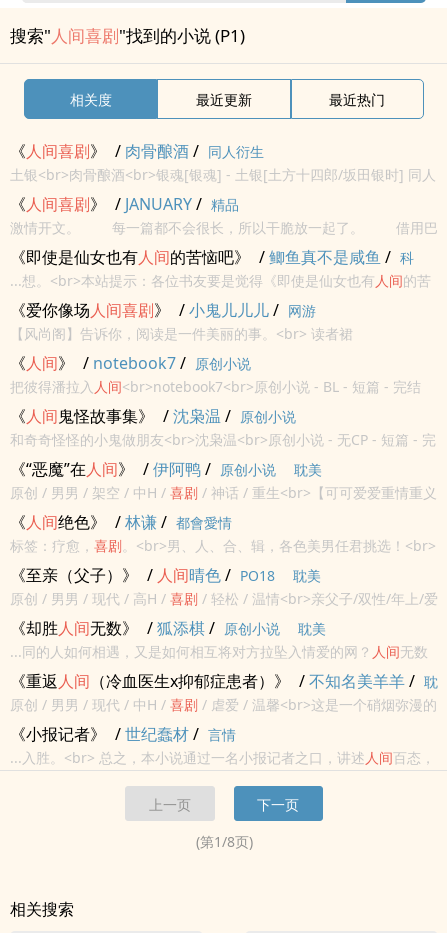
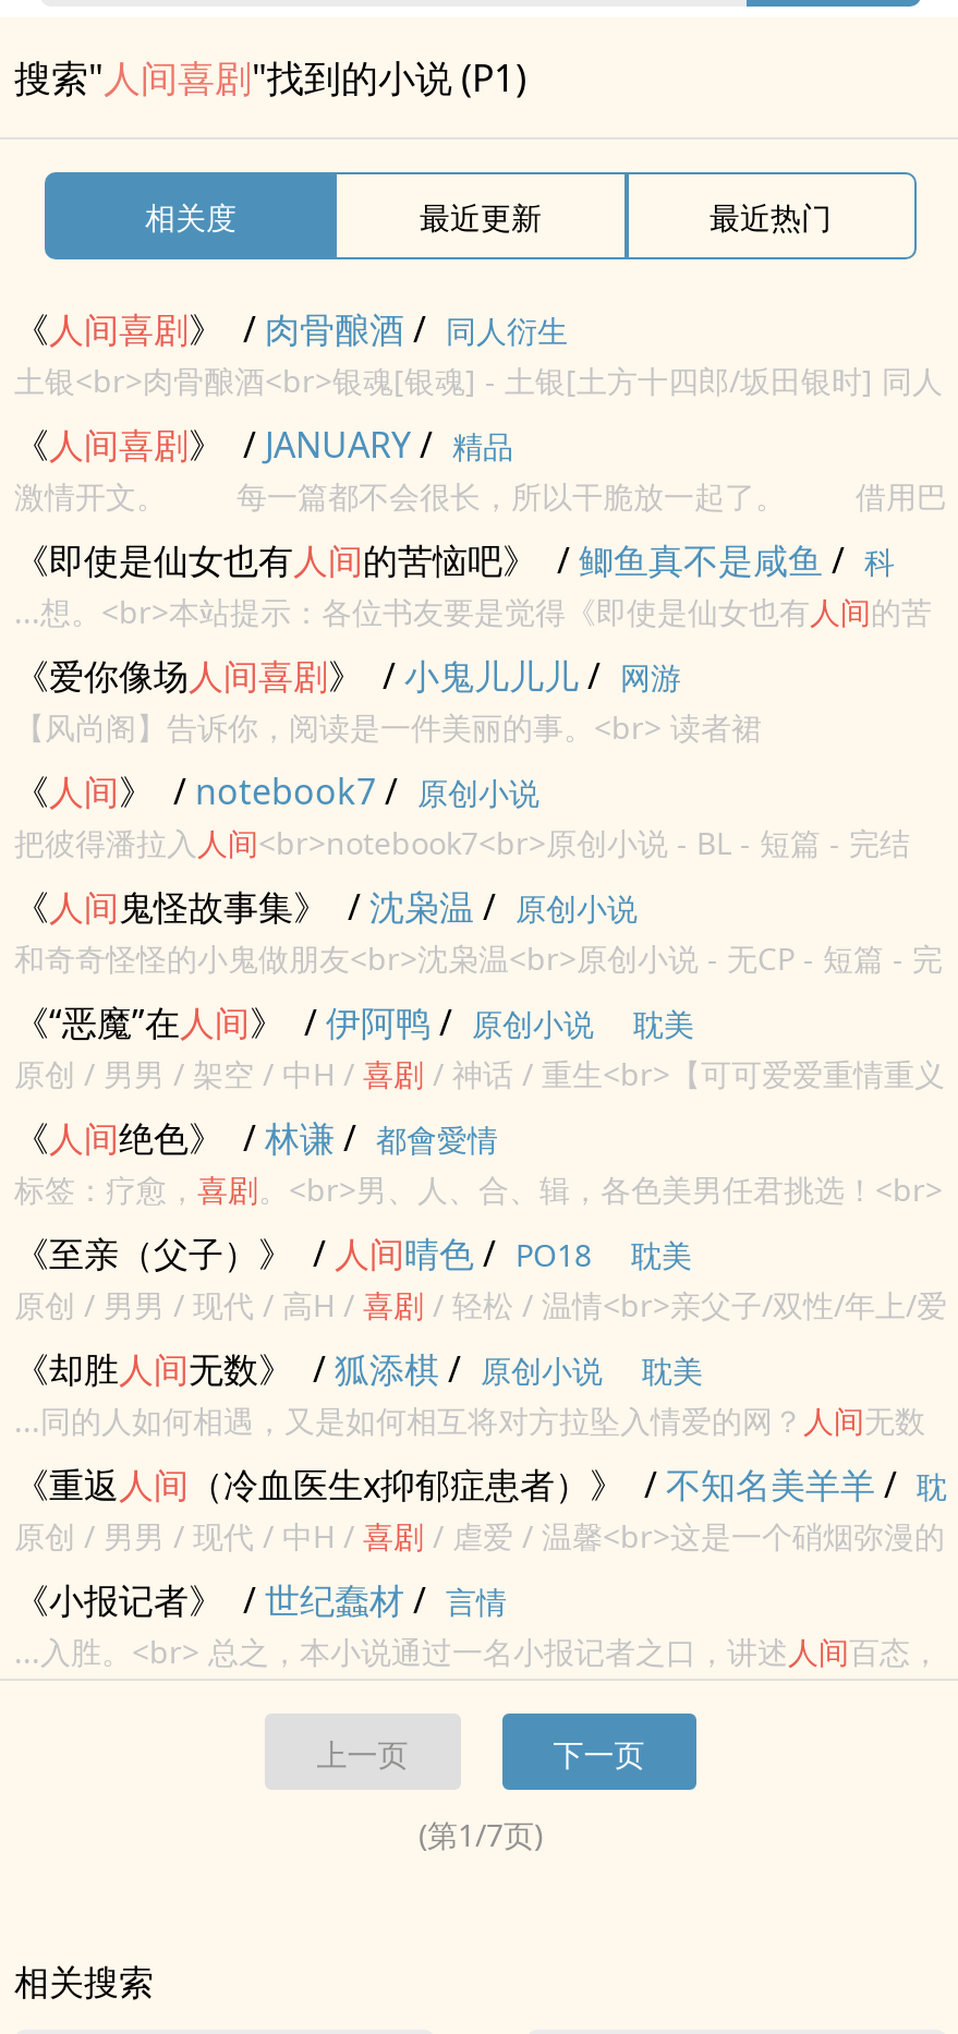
- (第1/8页)
+ (第1/7页)
